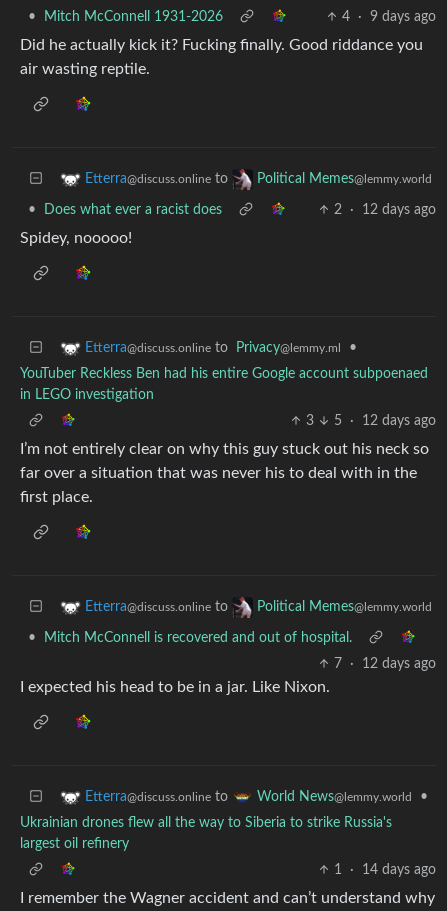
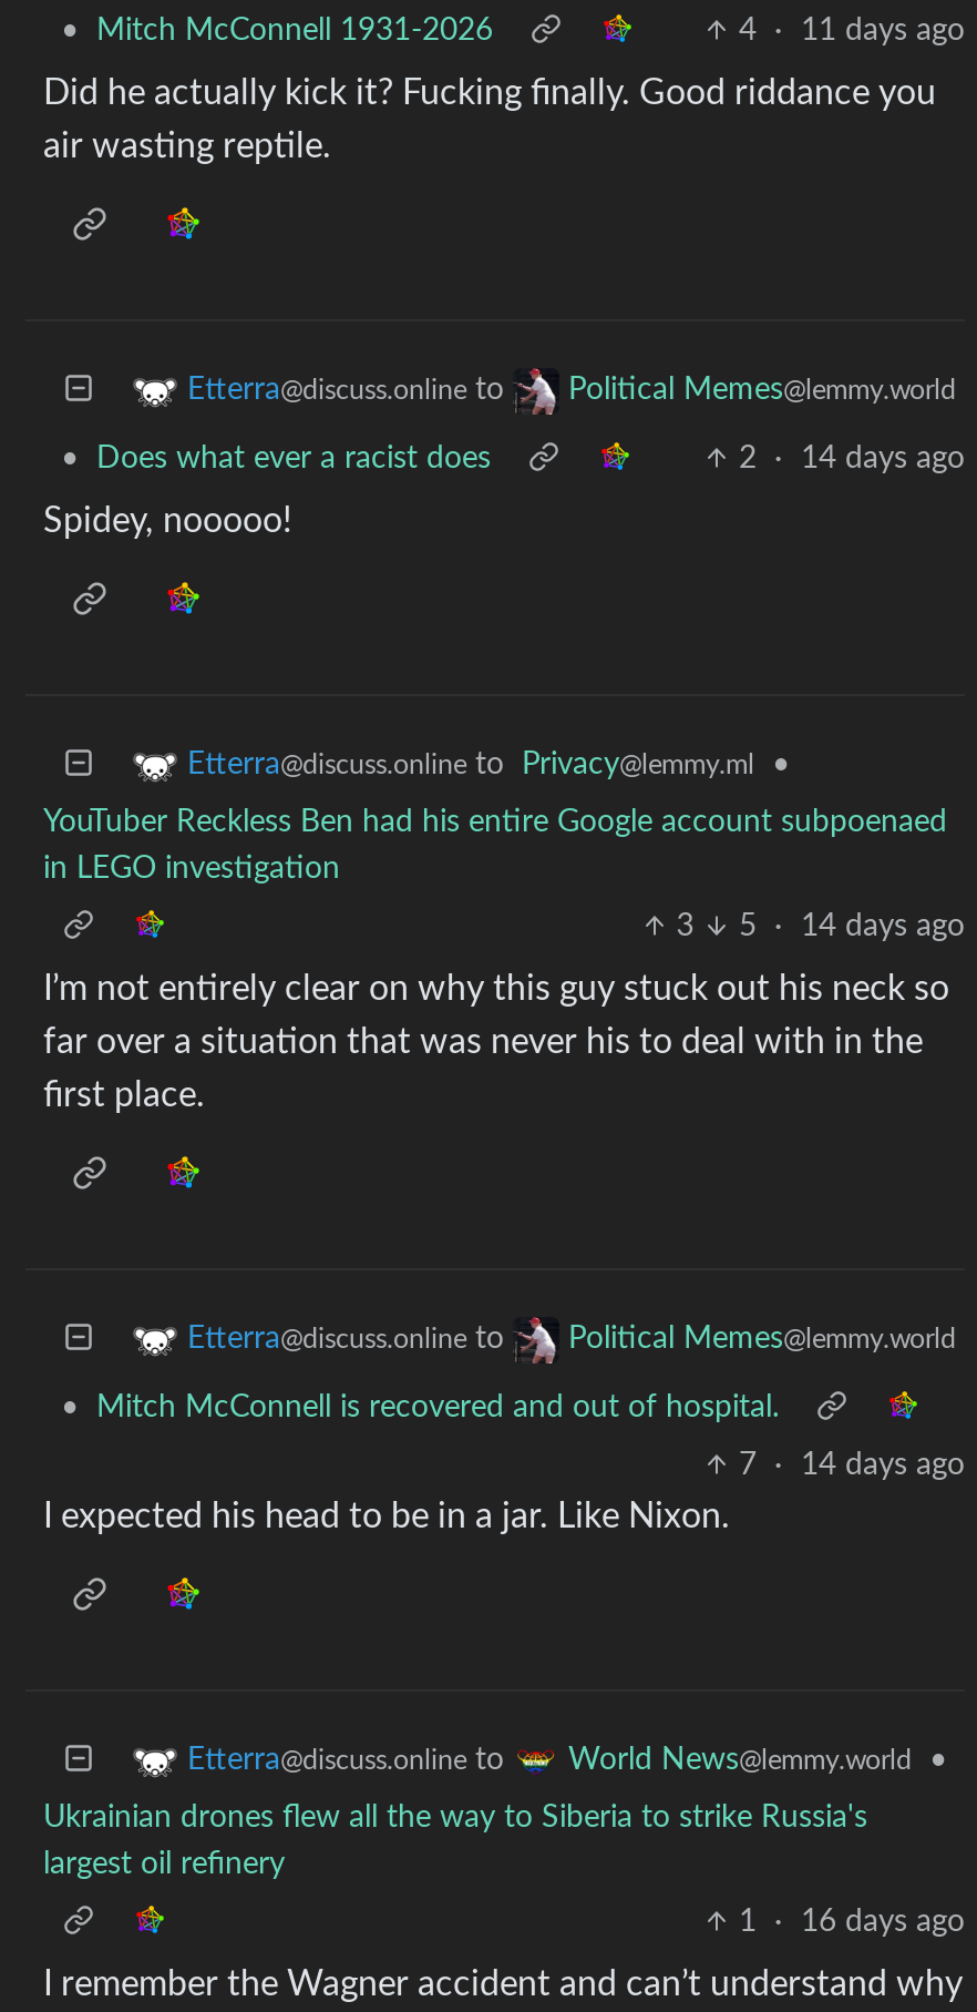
- 4 · 9 days ago
+ 4 · 11 days ago

- 2 · 12 days ago
+ 2 · 14 days ago

- 3 5 · 12 days ago
+ 3 5 · 14 days ago

- 7 · 12 days ago
+ 7 · 14 days ago

- 1 · 14 days ago
+ 1 · 16 days ago
